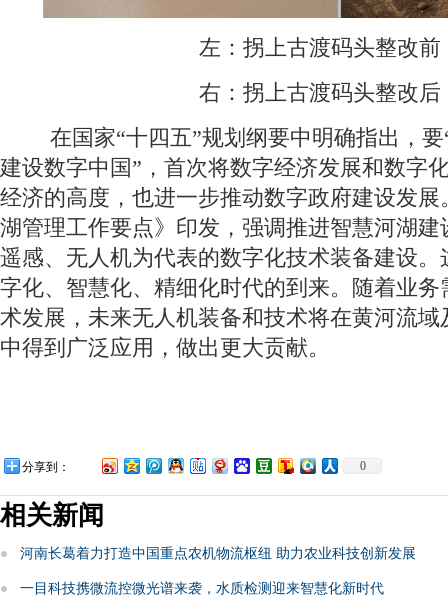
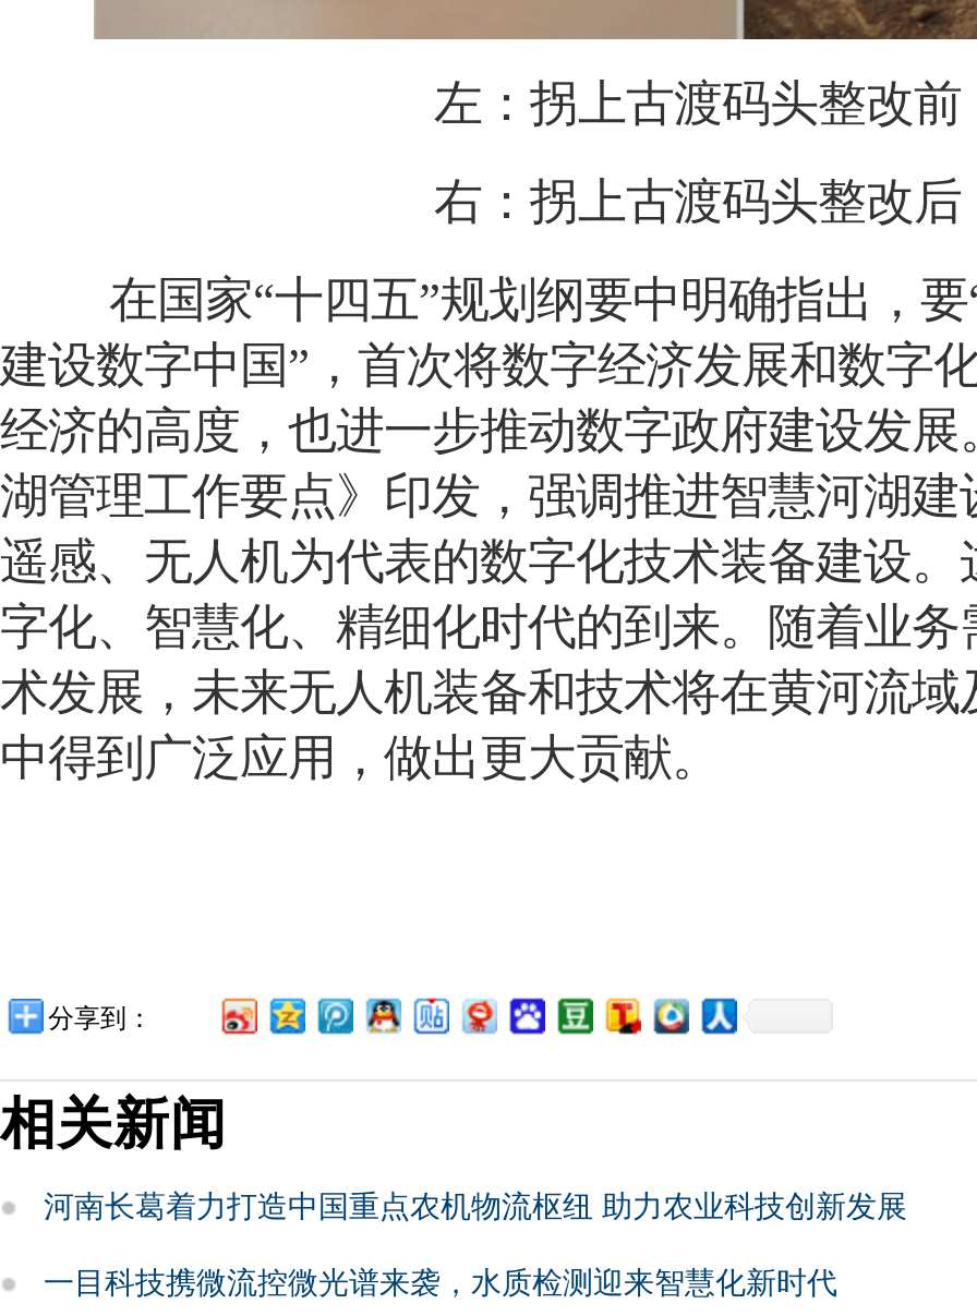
- 0
